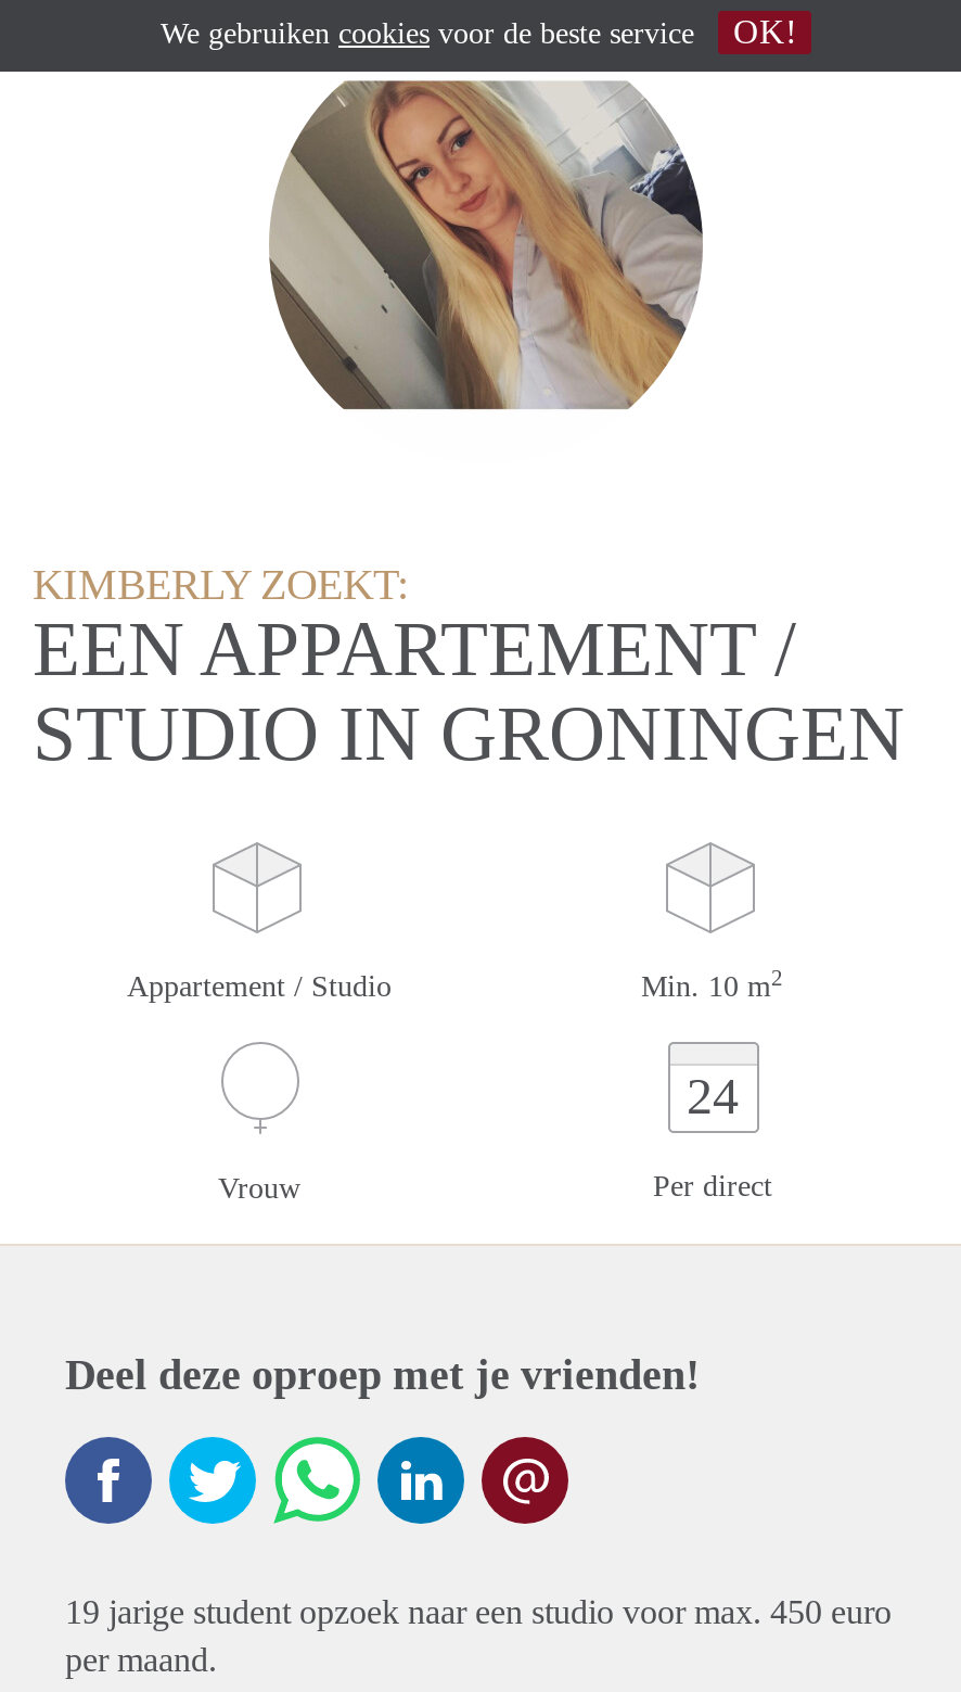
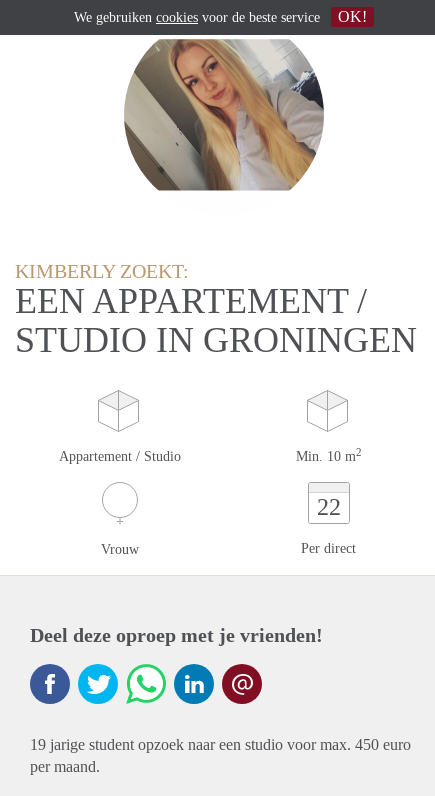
- 24
+ 22
